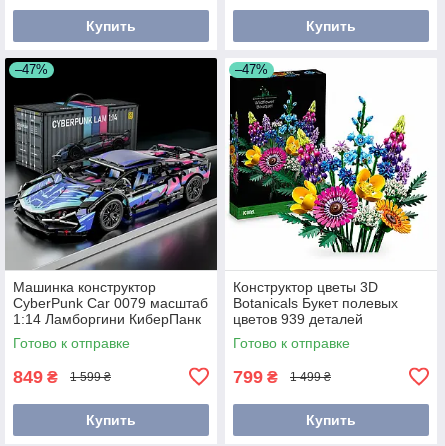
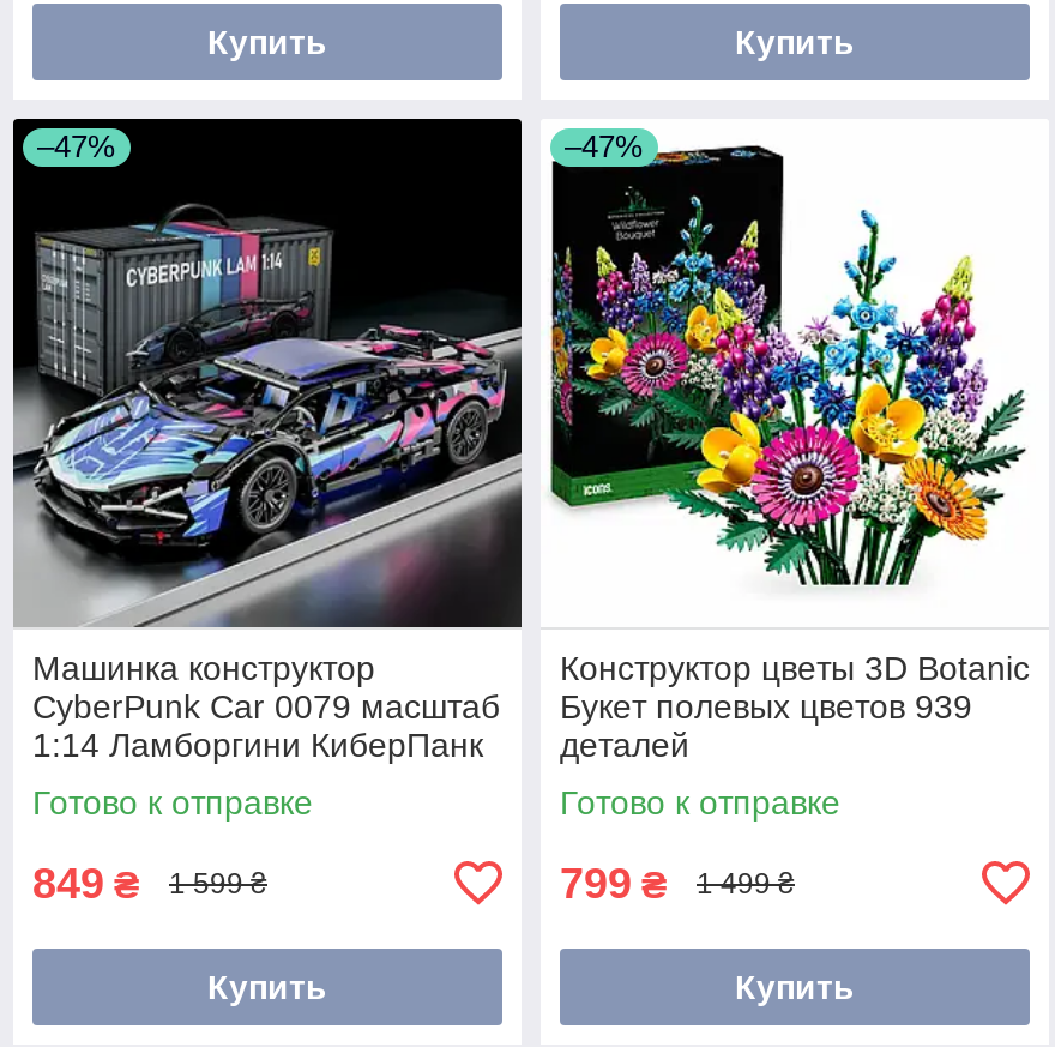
- Конструктор цветы 3D
- Botanicals Букет полевых
- цветов 939 деталей
+ Конструктор цветы 3D Botanic
+ Букет полевых цветов 939
+ деталей
